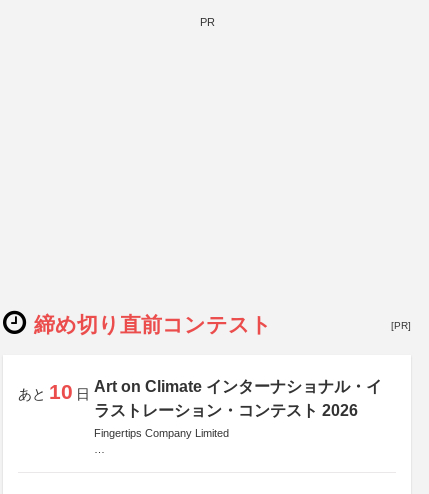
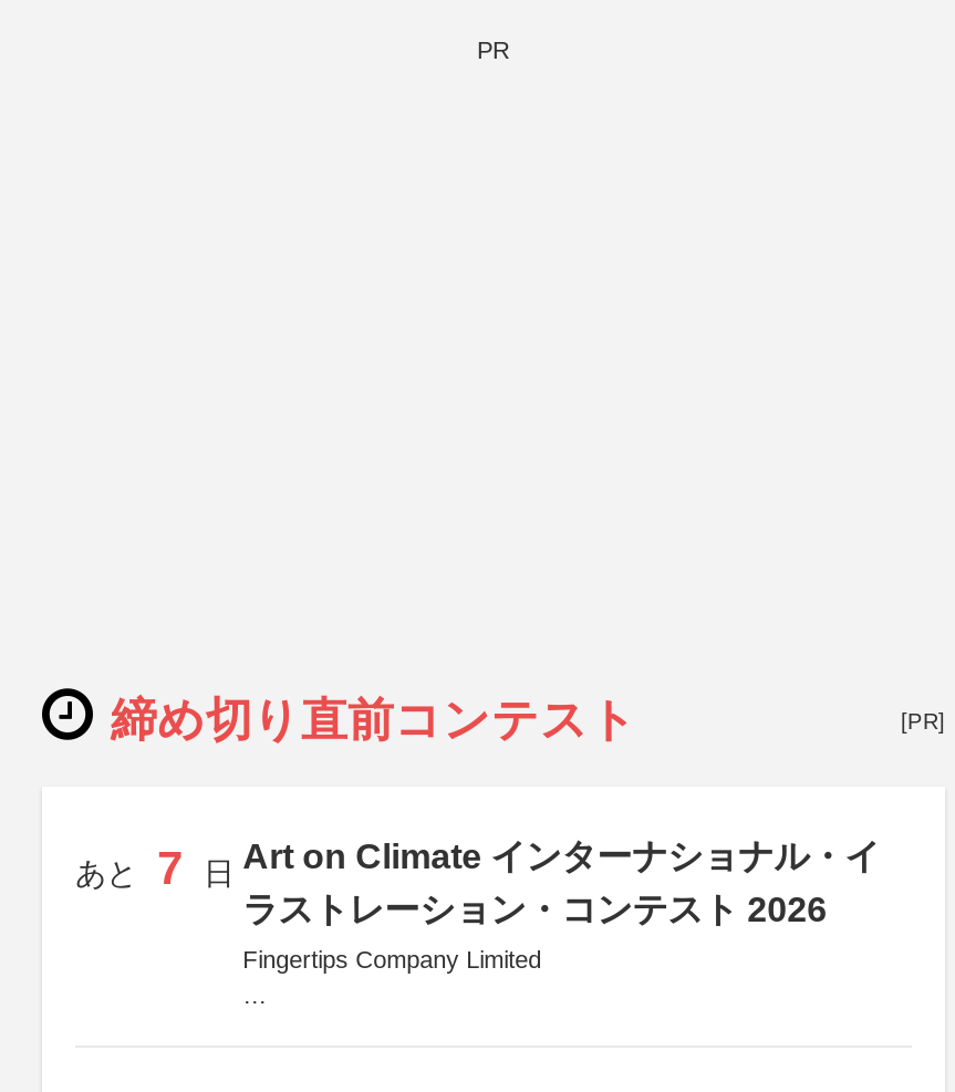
- あと 10 日 Art on Climate インターナショナル・イ
+ あと 7 日 Art on Climate インターナショナル・イ
